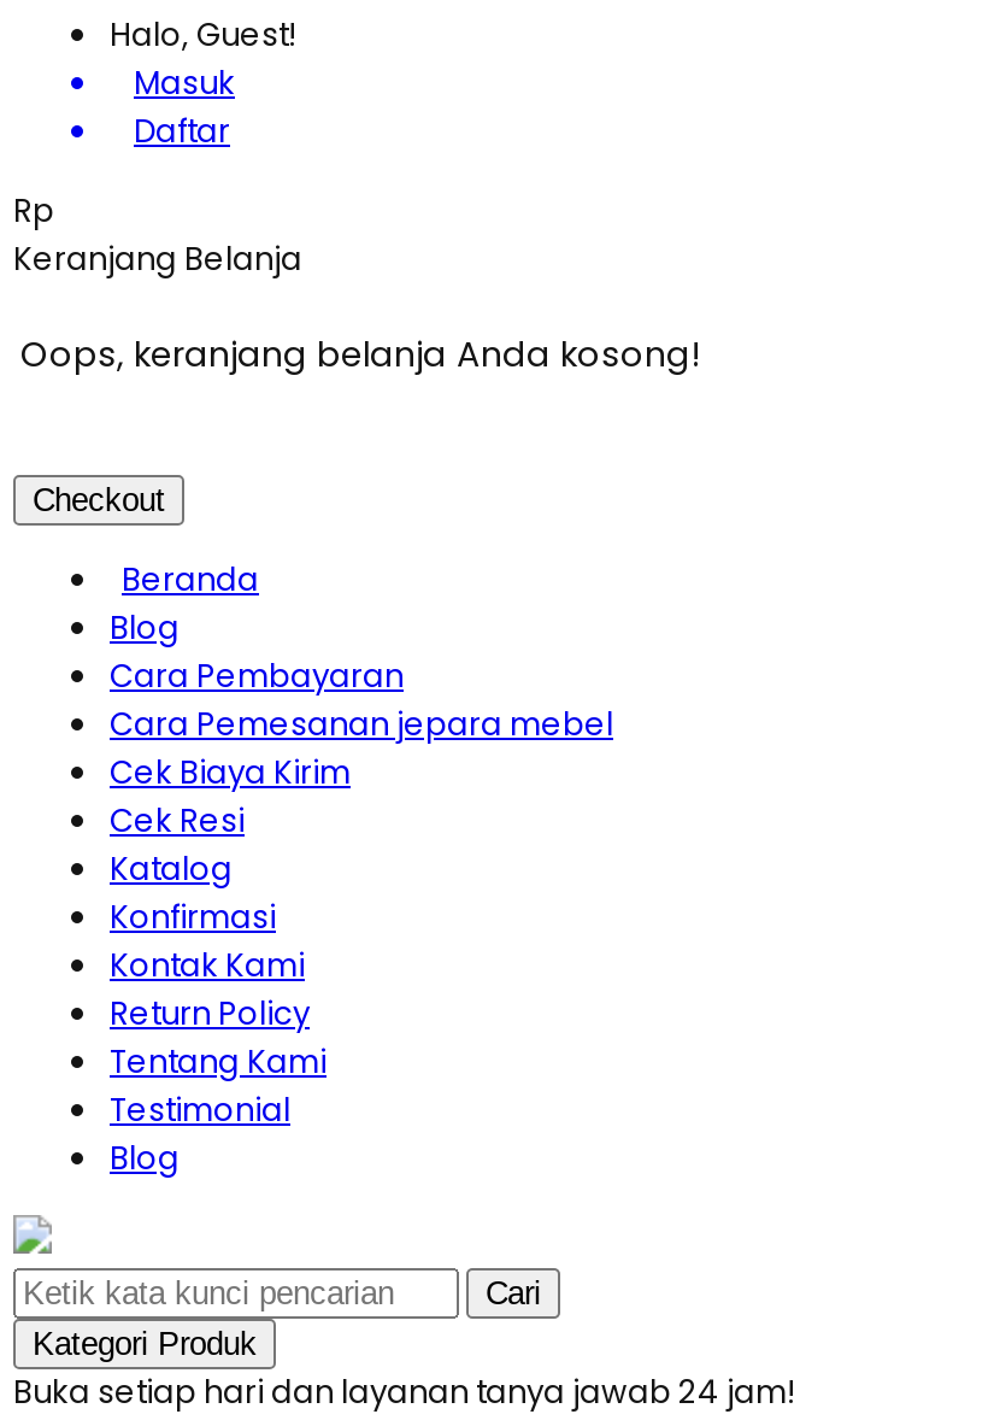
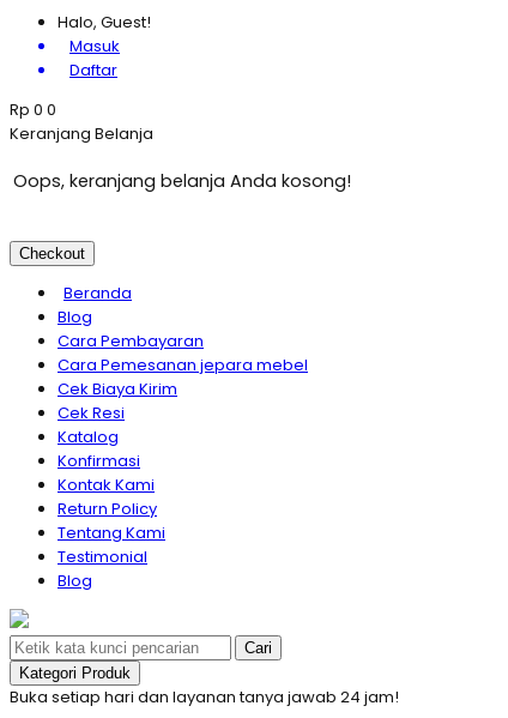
- Rp
+ Rp 0 0
